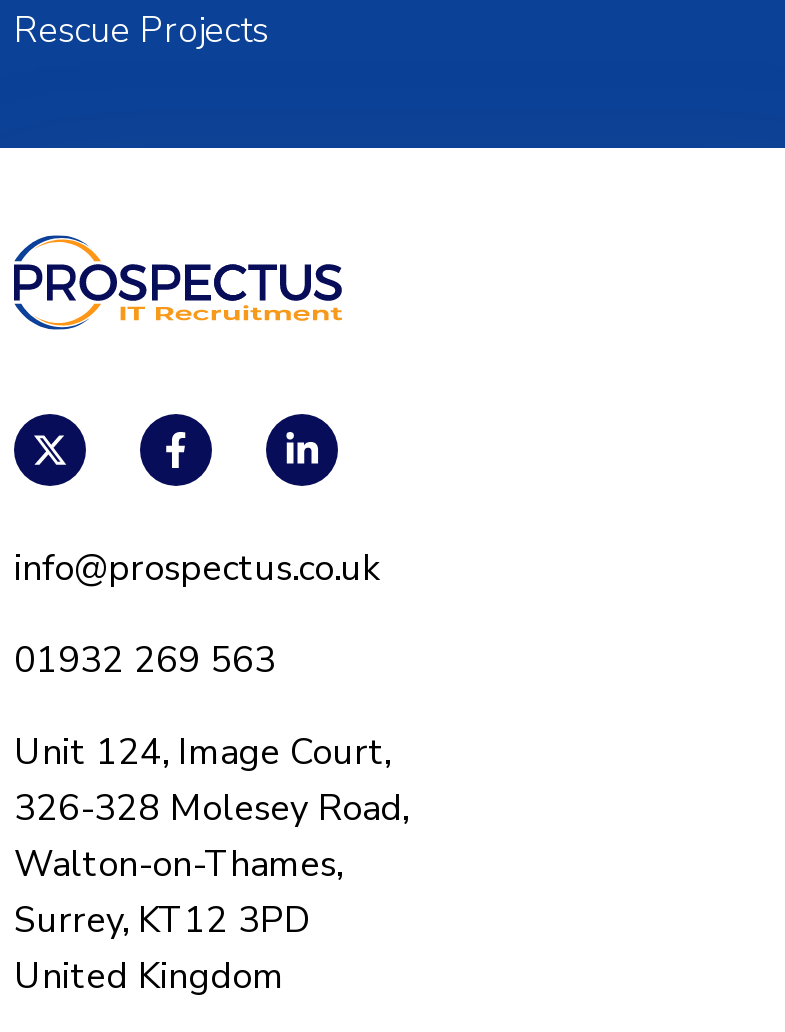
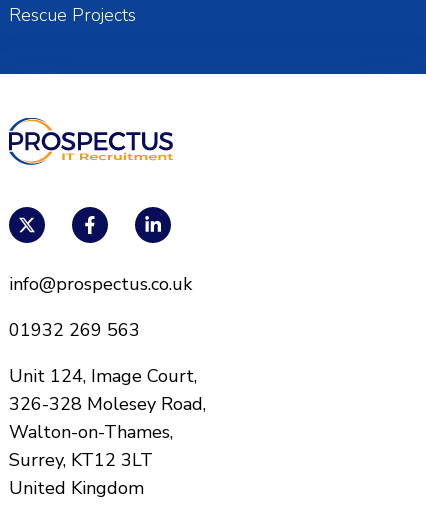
- Surrey, KT12 3PD
+ Surrey, KT12 3LT
